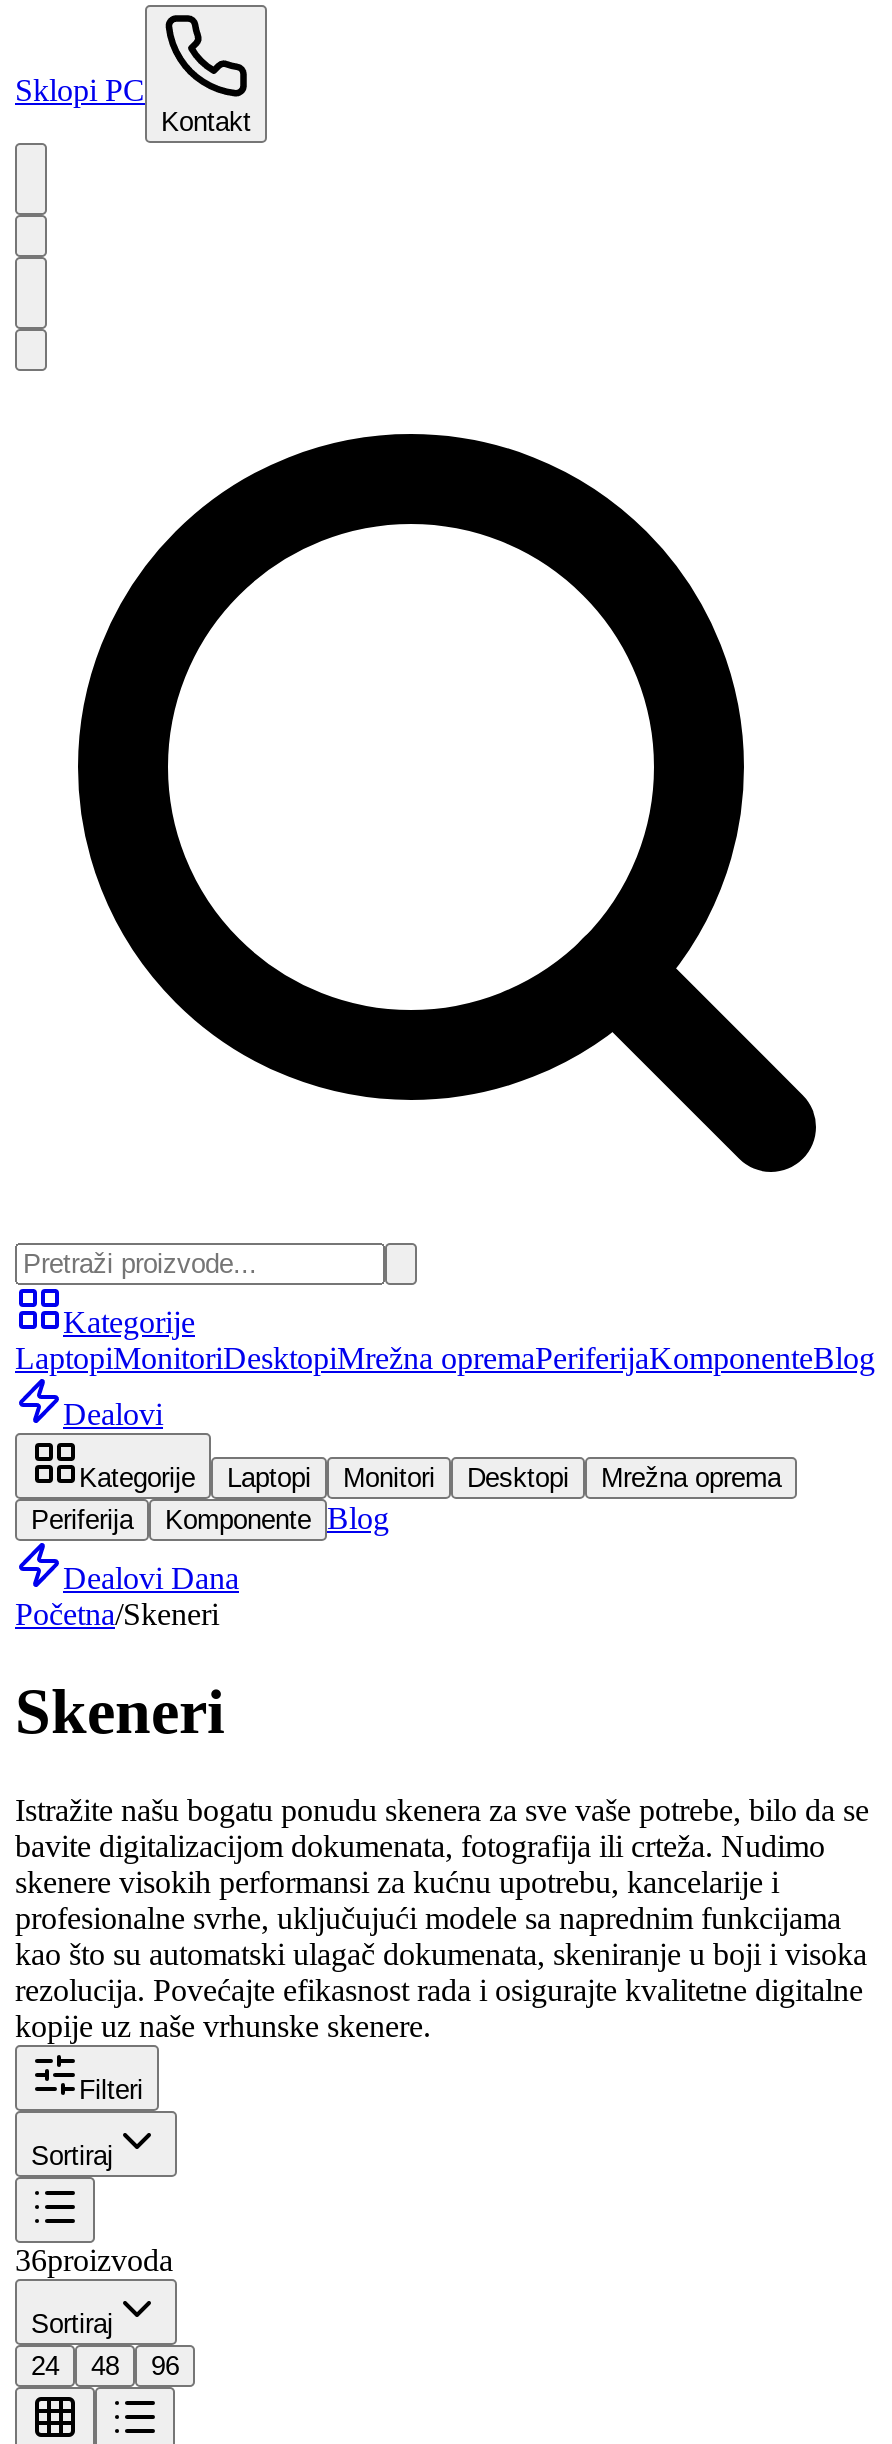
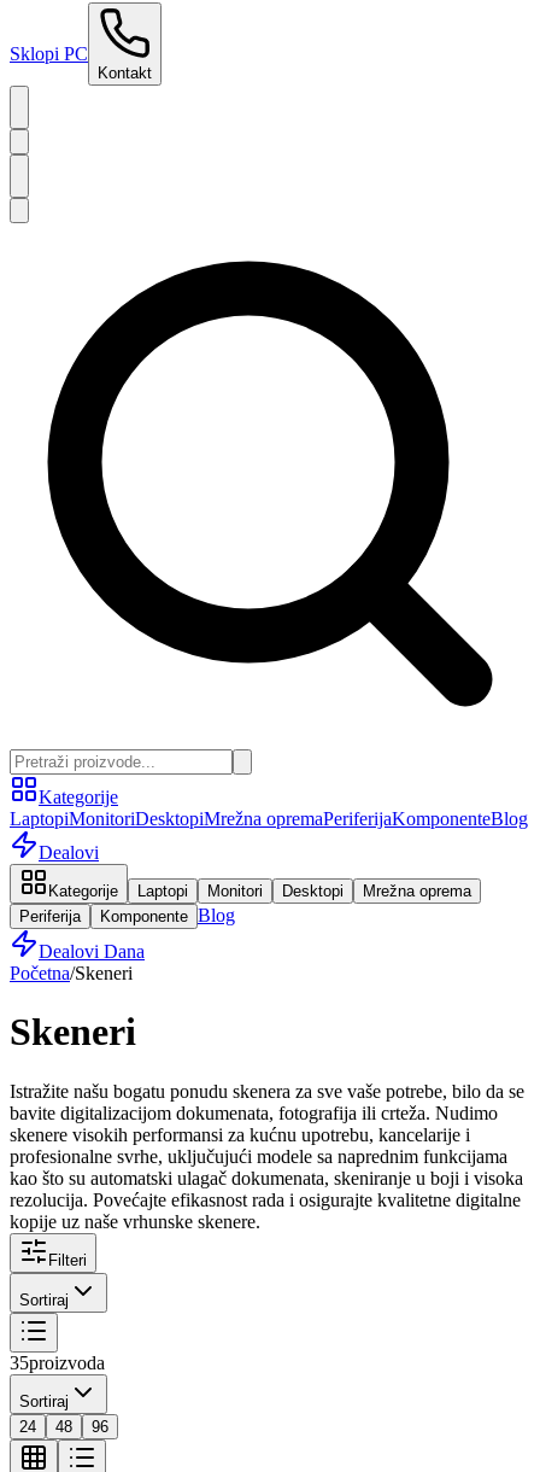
- 36proizvoda
+ 35proizvoda
